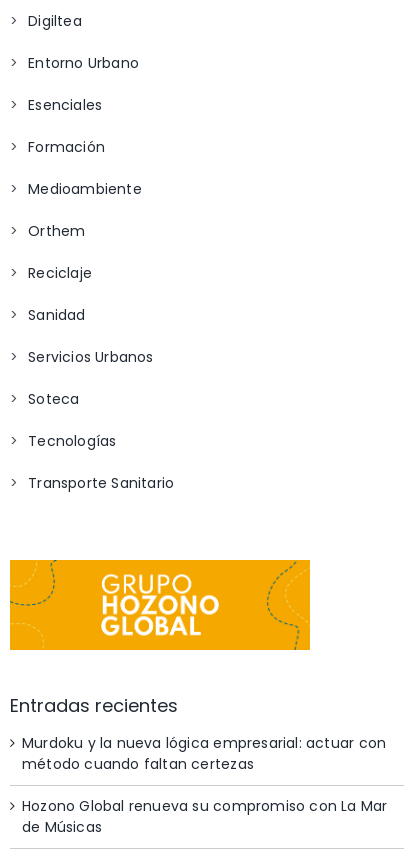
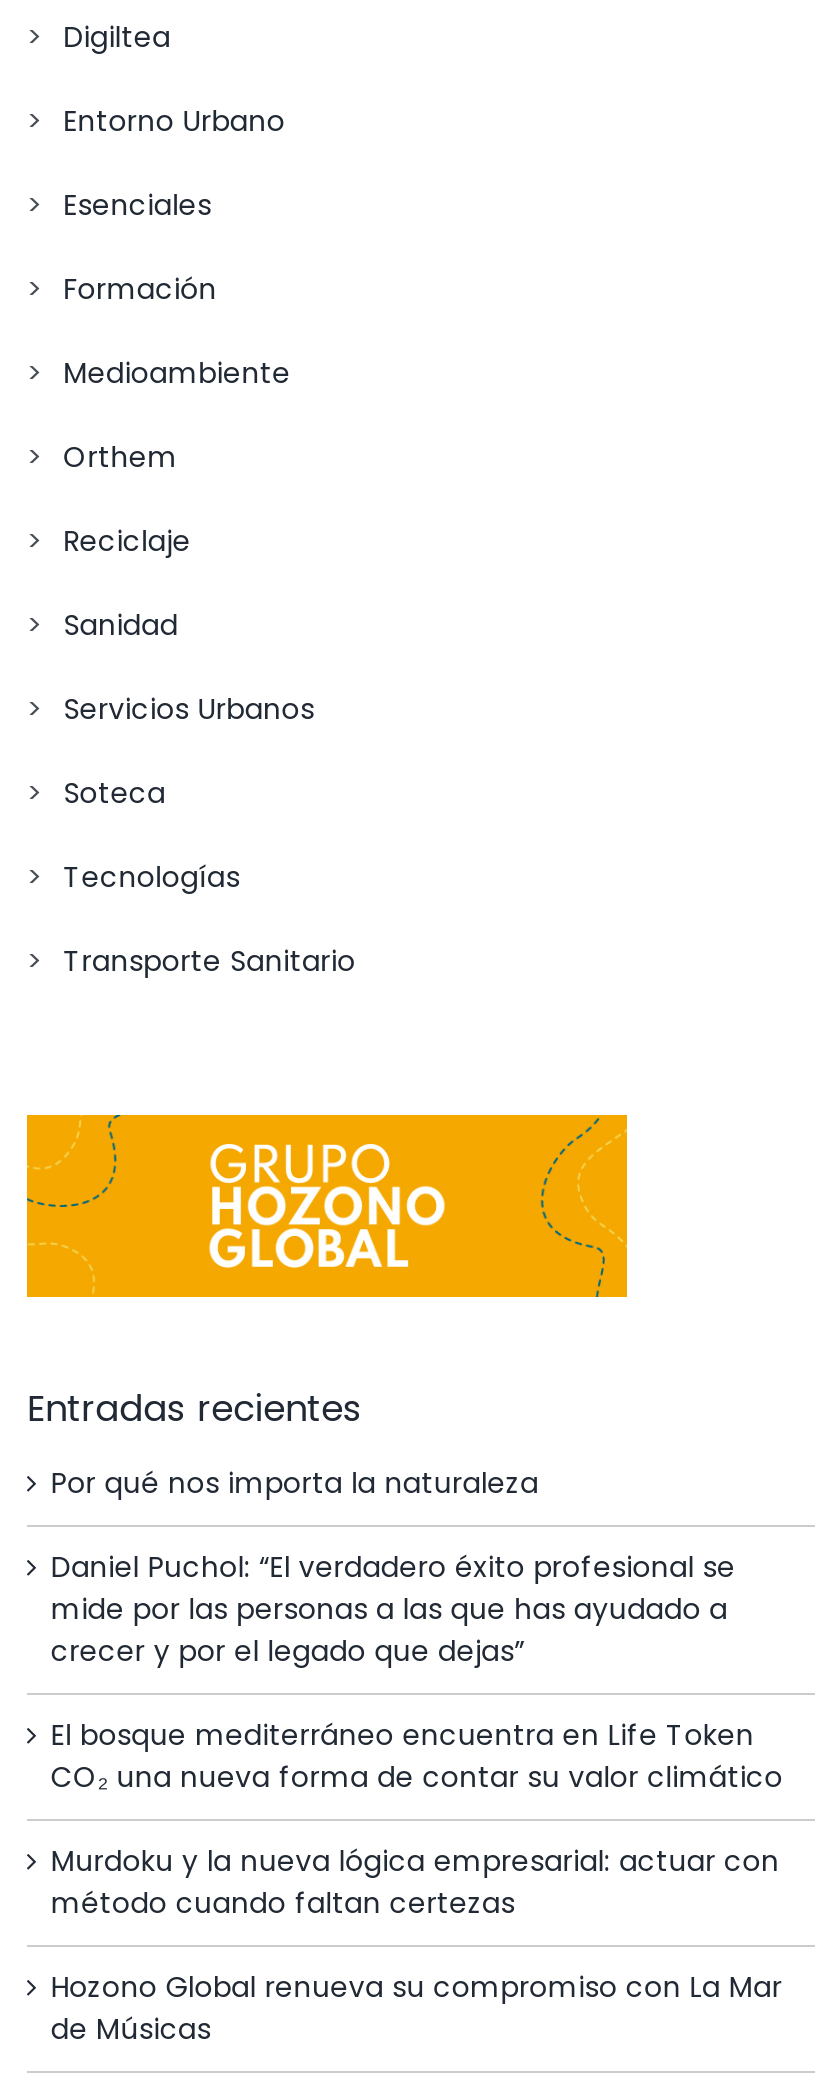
+ Por qué nos importa la naturaleza
+ Daniel Puchol: “El verdadero éxito profesional se
+ mide por las personas a las que has ayudado a
+ crecer y por el legado que dejas”
+ El bosque mediterráneo encuentra en Life Token
+ CO₂ una nueva forma de contar su valor climático
